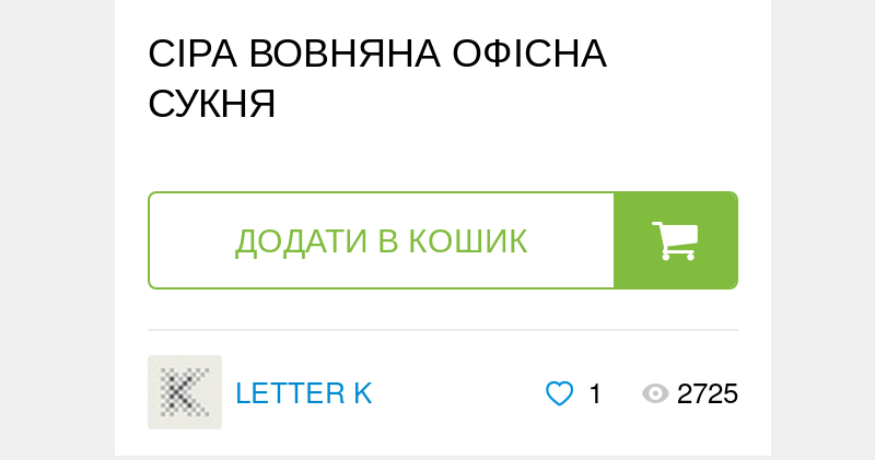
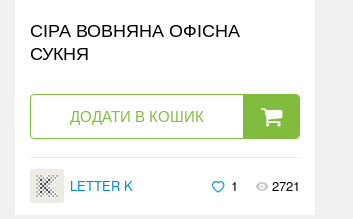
- 1 2725
+ 1 2721
